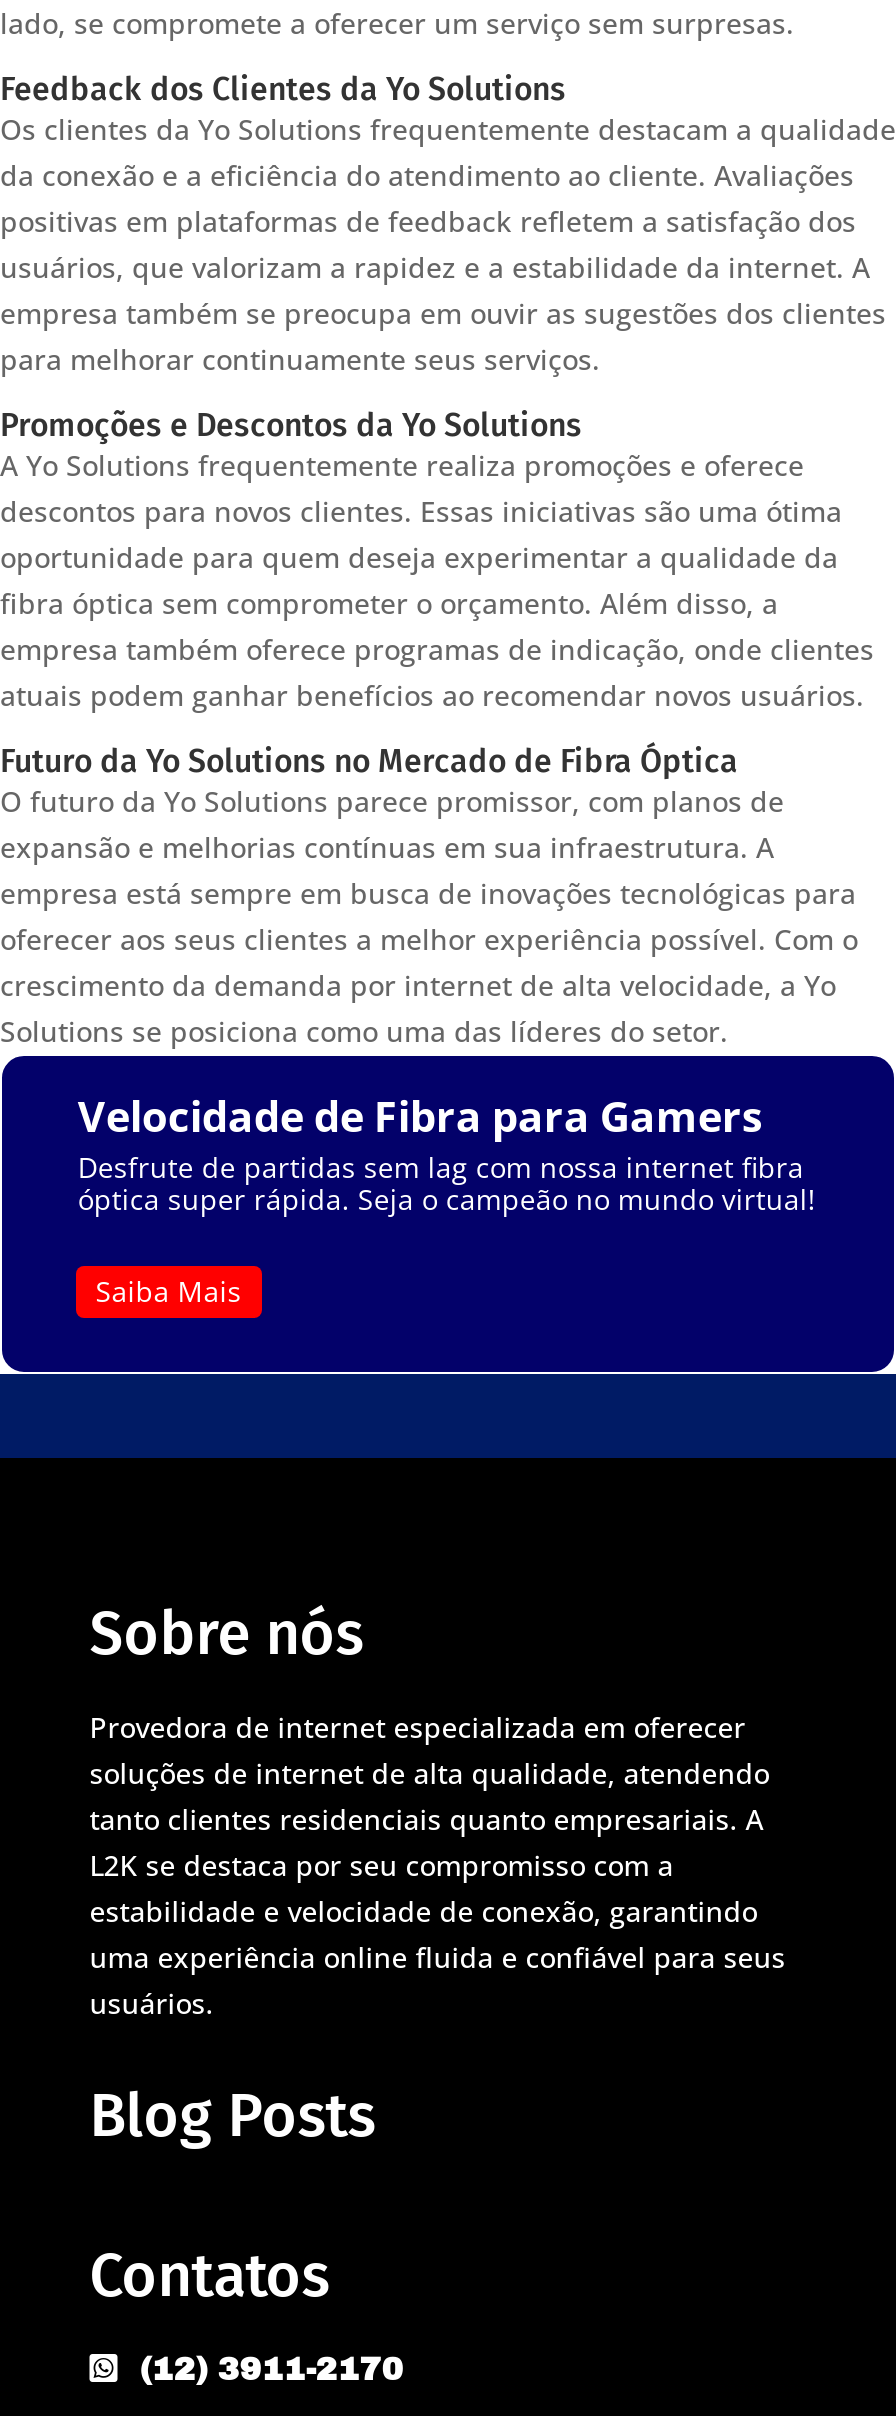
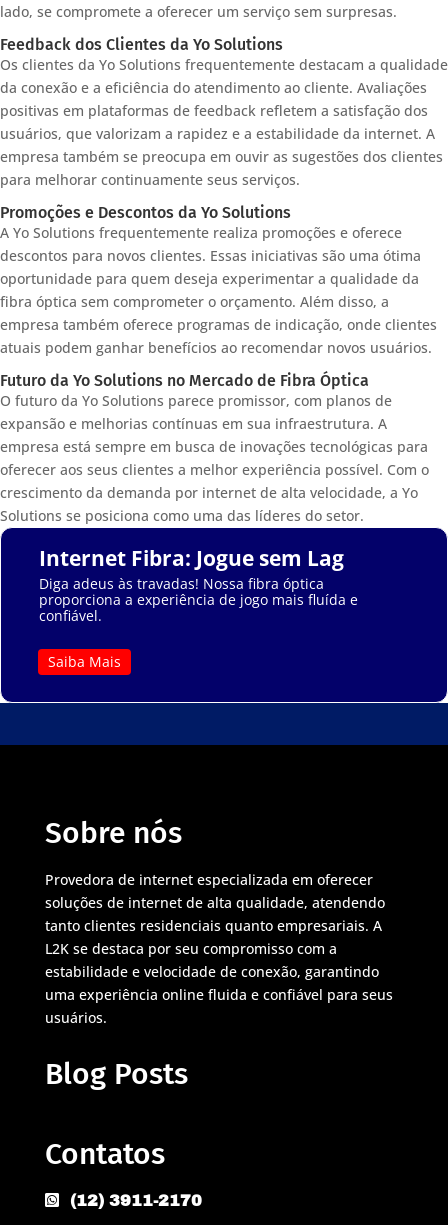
- Velocidade de Fibra para Gamers
- Desfrute de partidas sem lag com nossa internet fibra
- óptica super rápida. Seja o campeão no mundo virtual!
+ Internet Fibra: Jogue sem Lag
+ Diga adeus às travadas! Nossa fibra óptica
+ proporciona a experiência de jogo mais fluída e
+ confiável.
